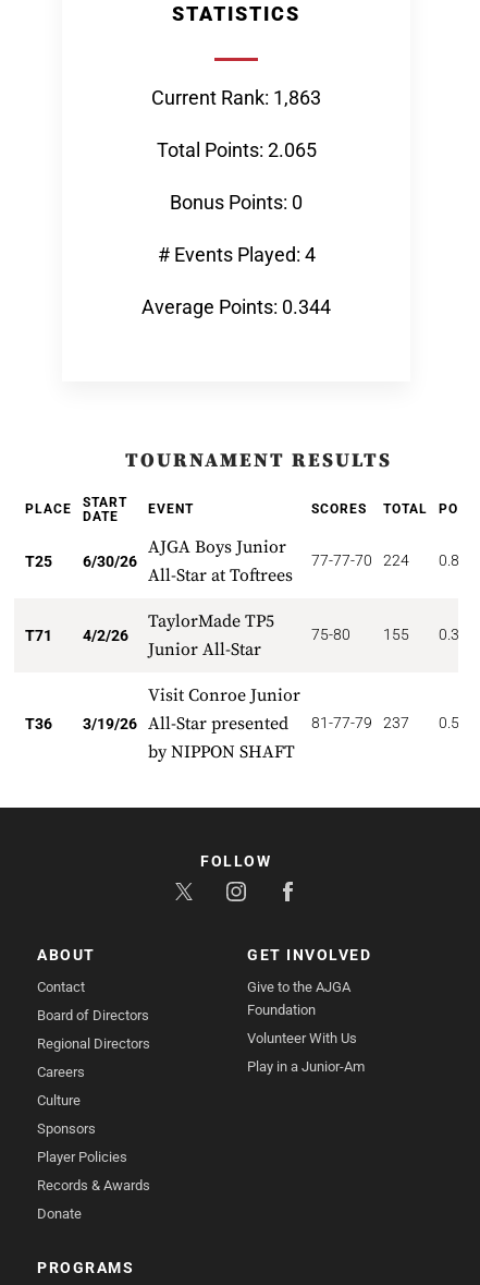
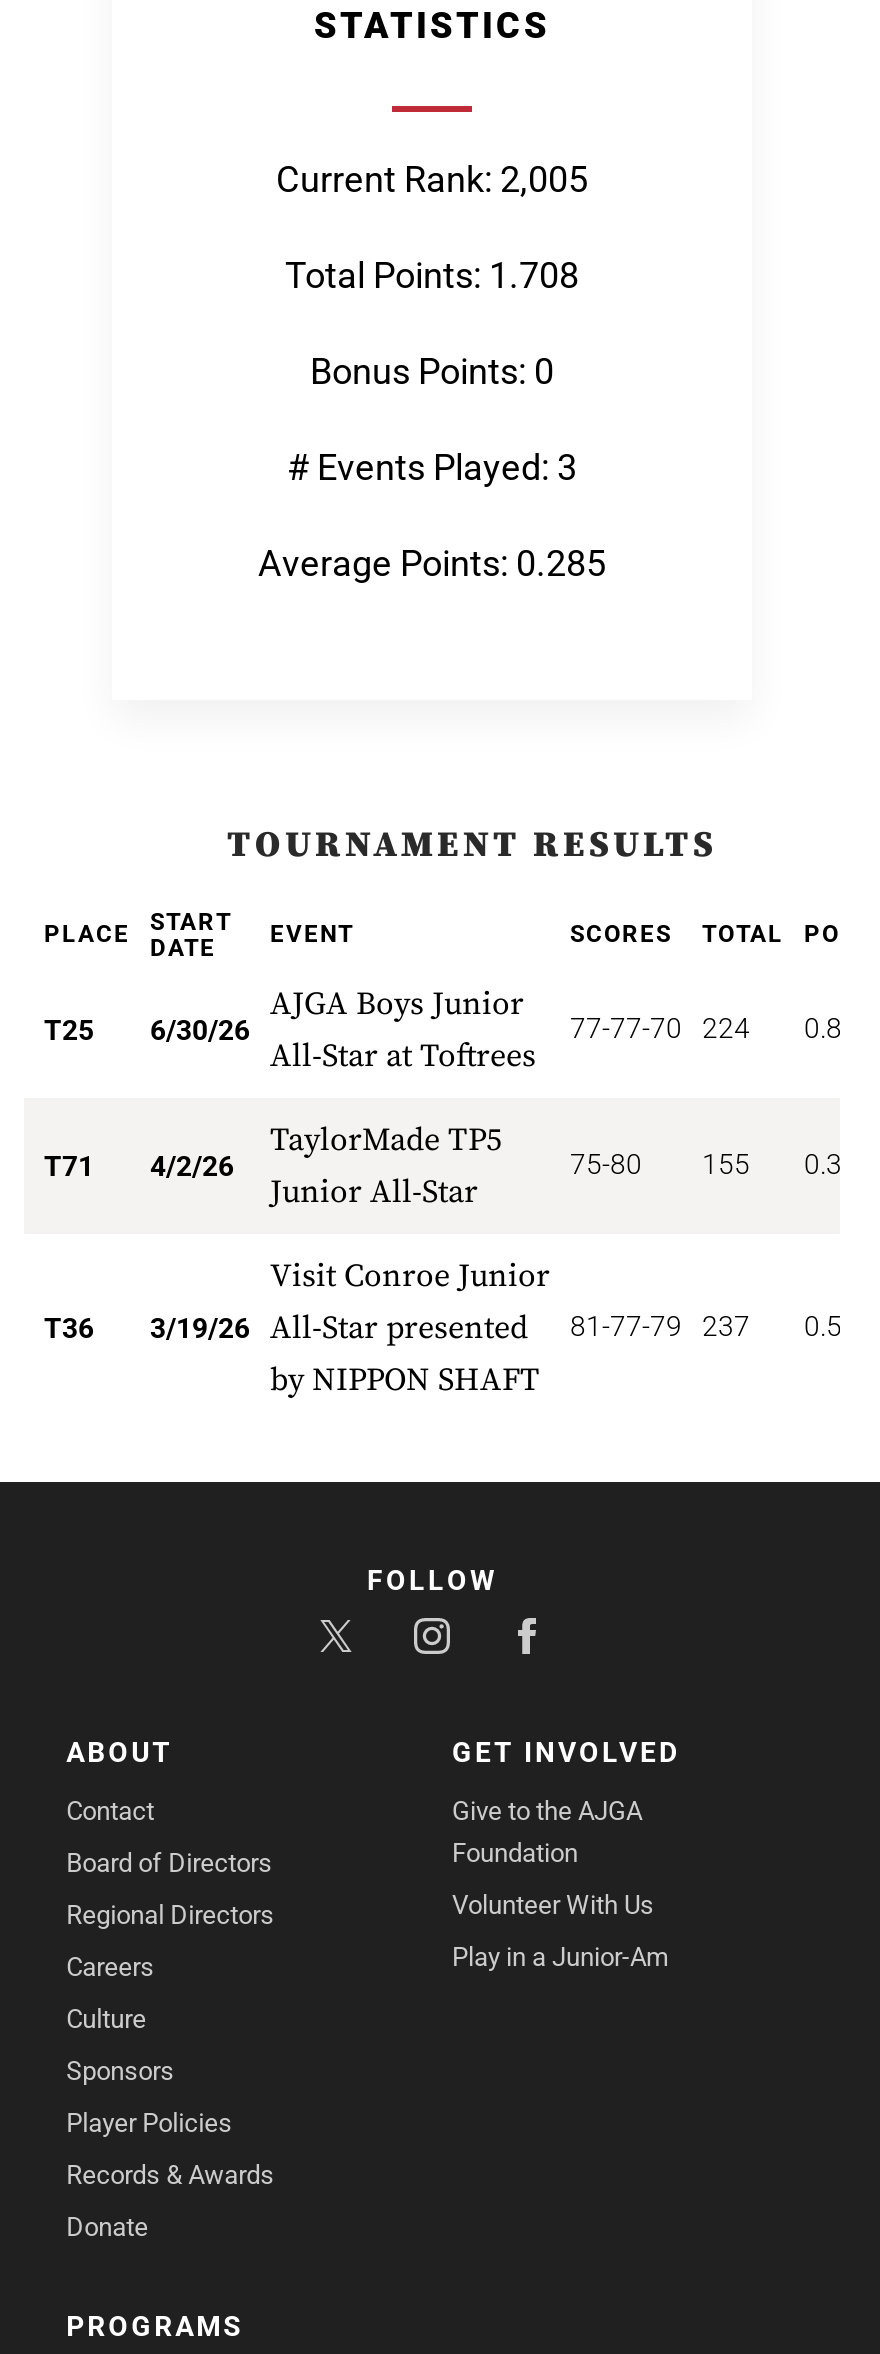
- Current Rank: 1,863
+ Current Rank: 2,005

- Total Points: 2.065
+ Total Points: 1.708

- # Events Played: 4
+ # Events Played: 3

- Average Points: 0.344
+ Average Points: 0.285
